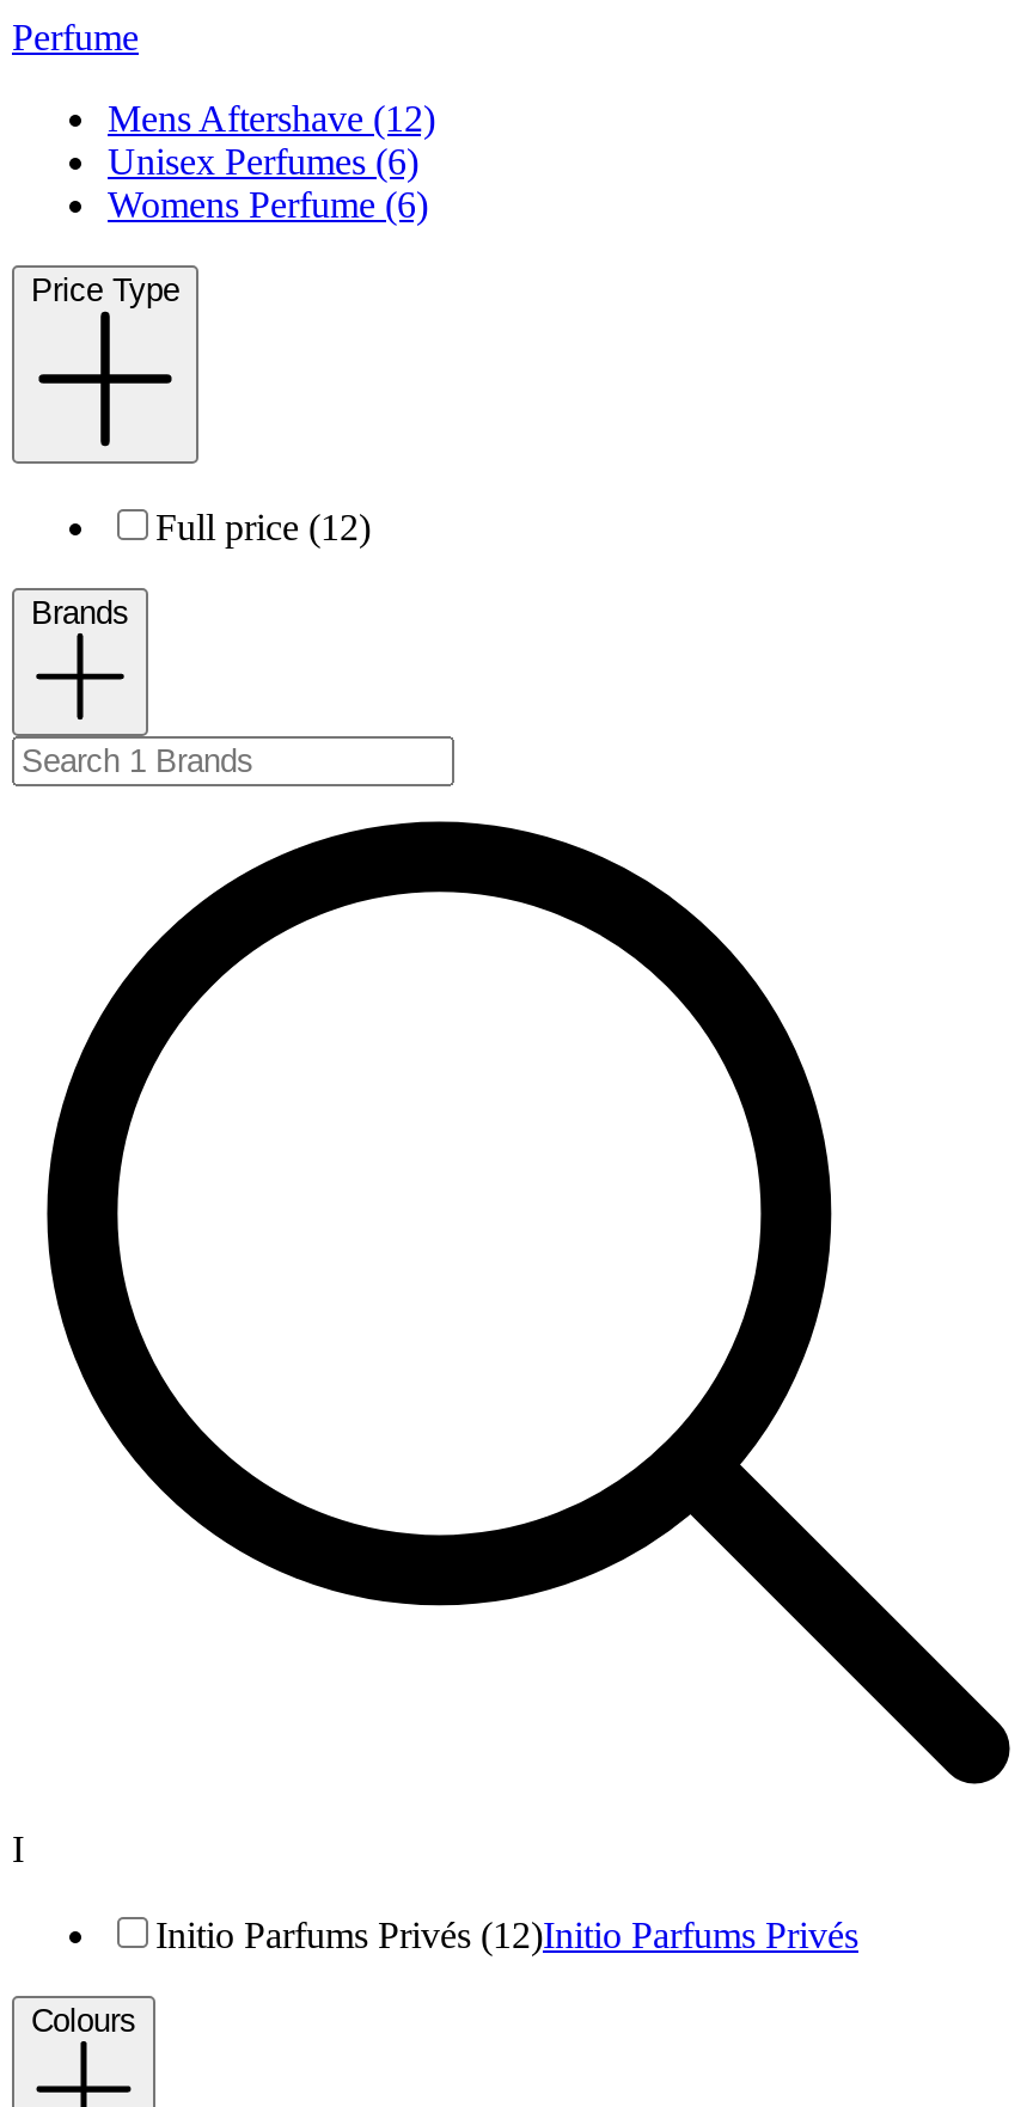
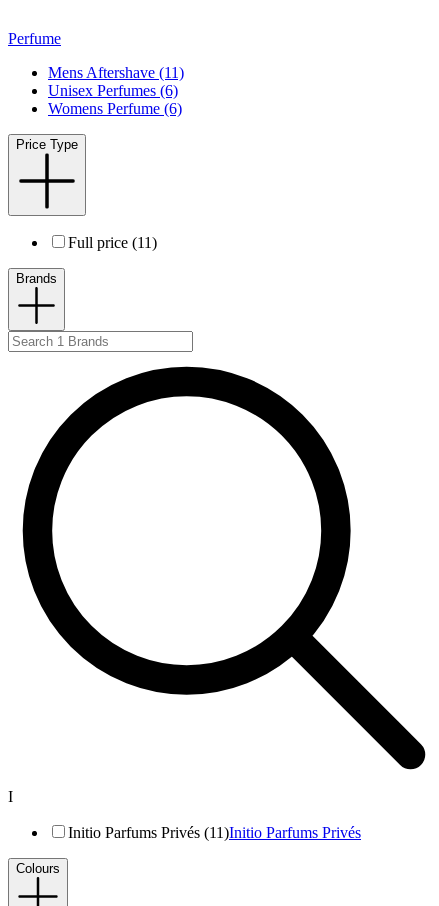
- Mens Aftershave (12)
+ Mens Aftershave (11)

- Full price (12)
+ Full price (11)

- Initio Parfums Privés (12)Initio Parfums Privés
+ Initio Parfums Privés (11)Initio Parfums Privés
